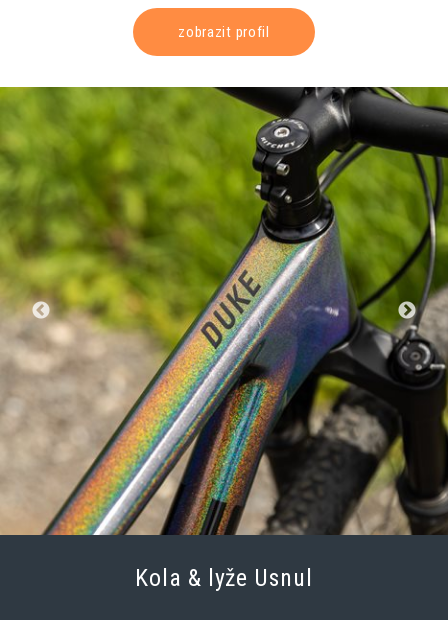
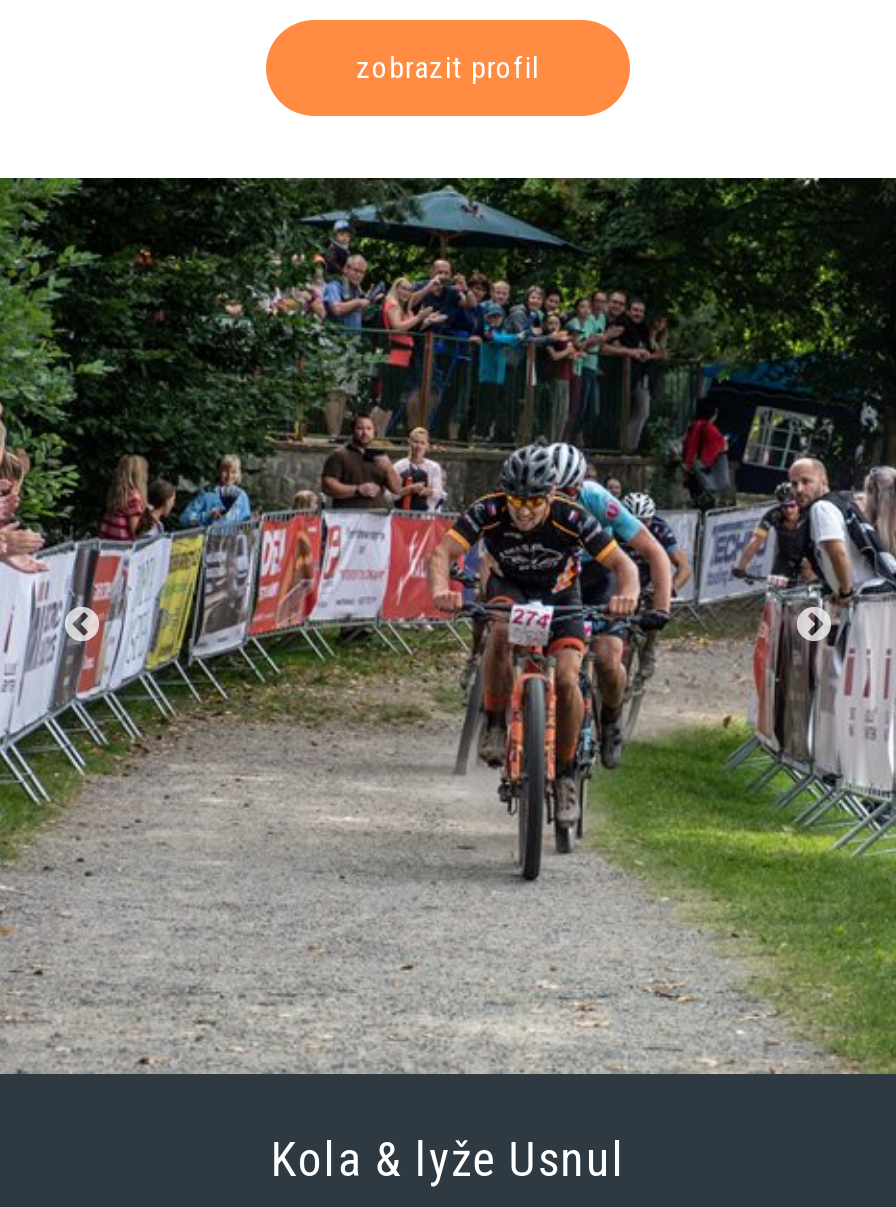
- [image]
+ [image]
